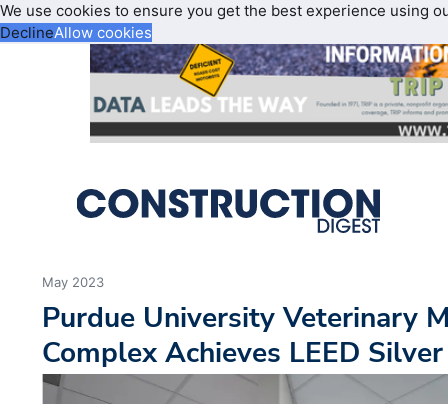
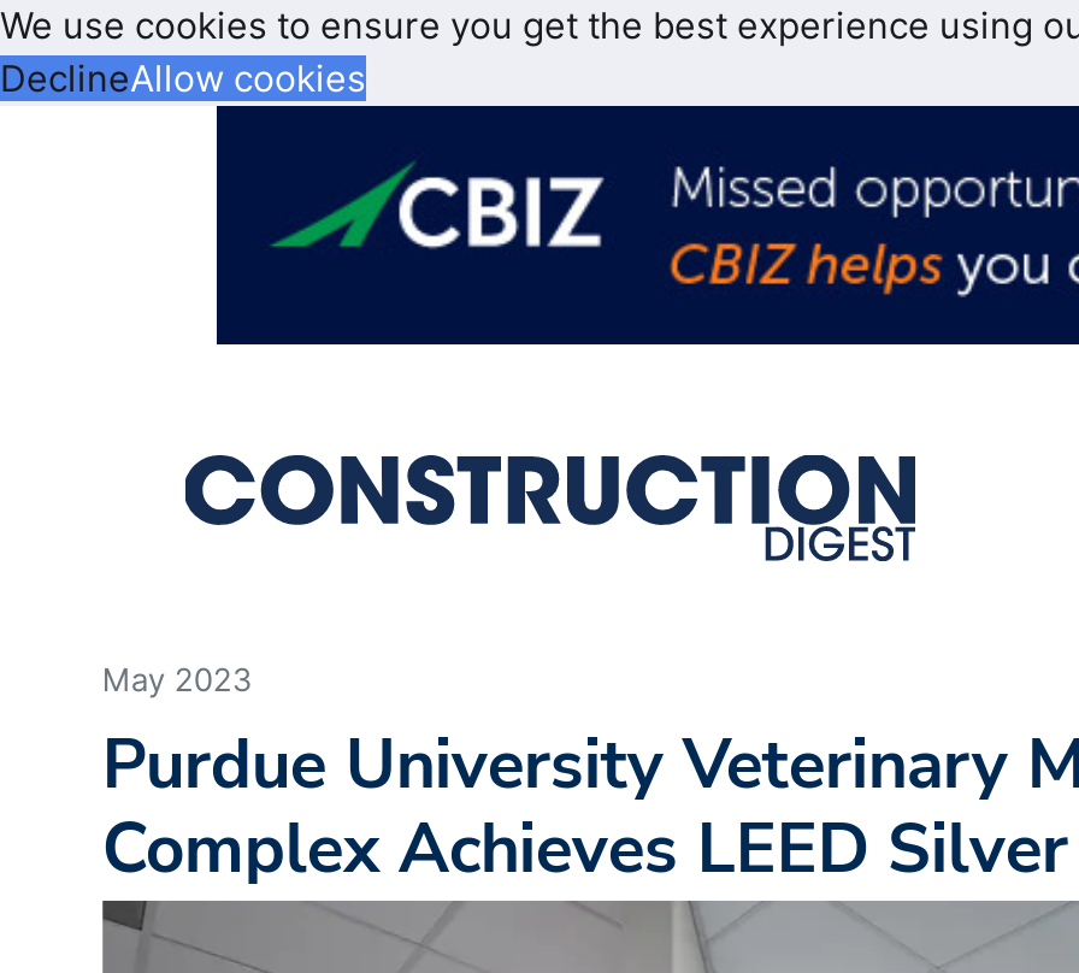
- [image]
+ [image]
